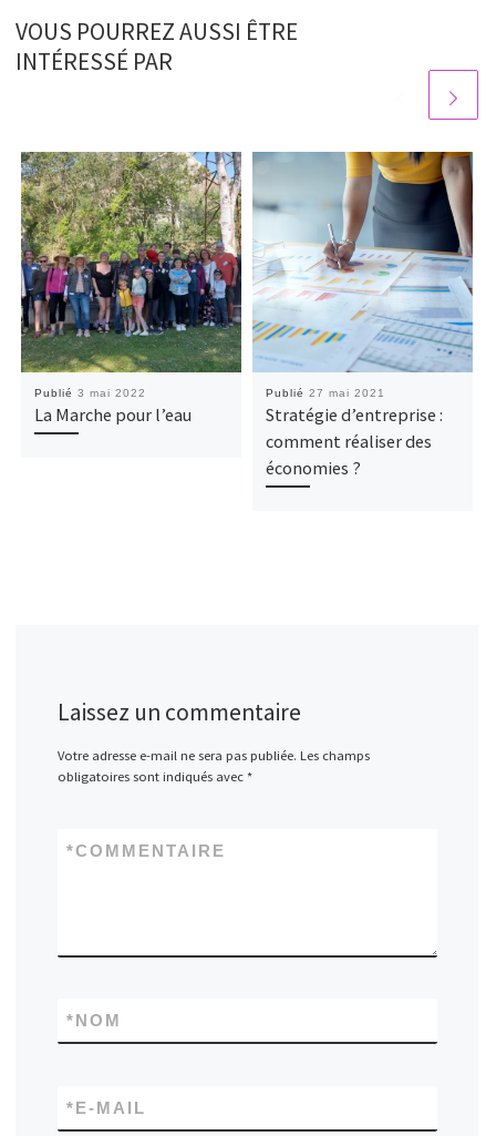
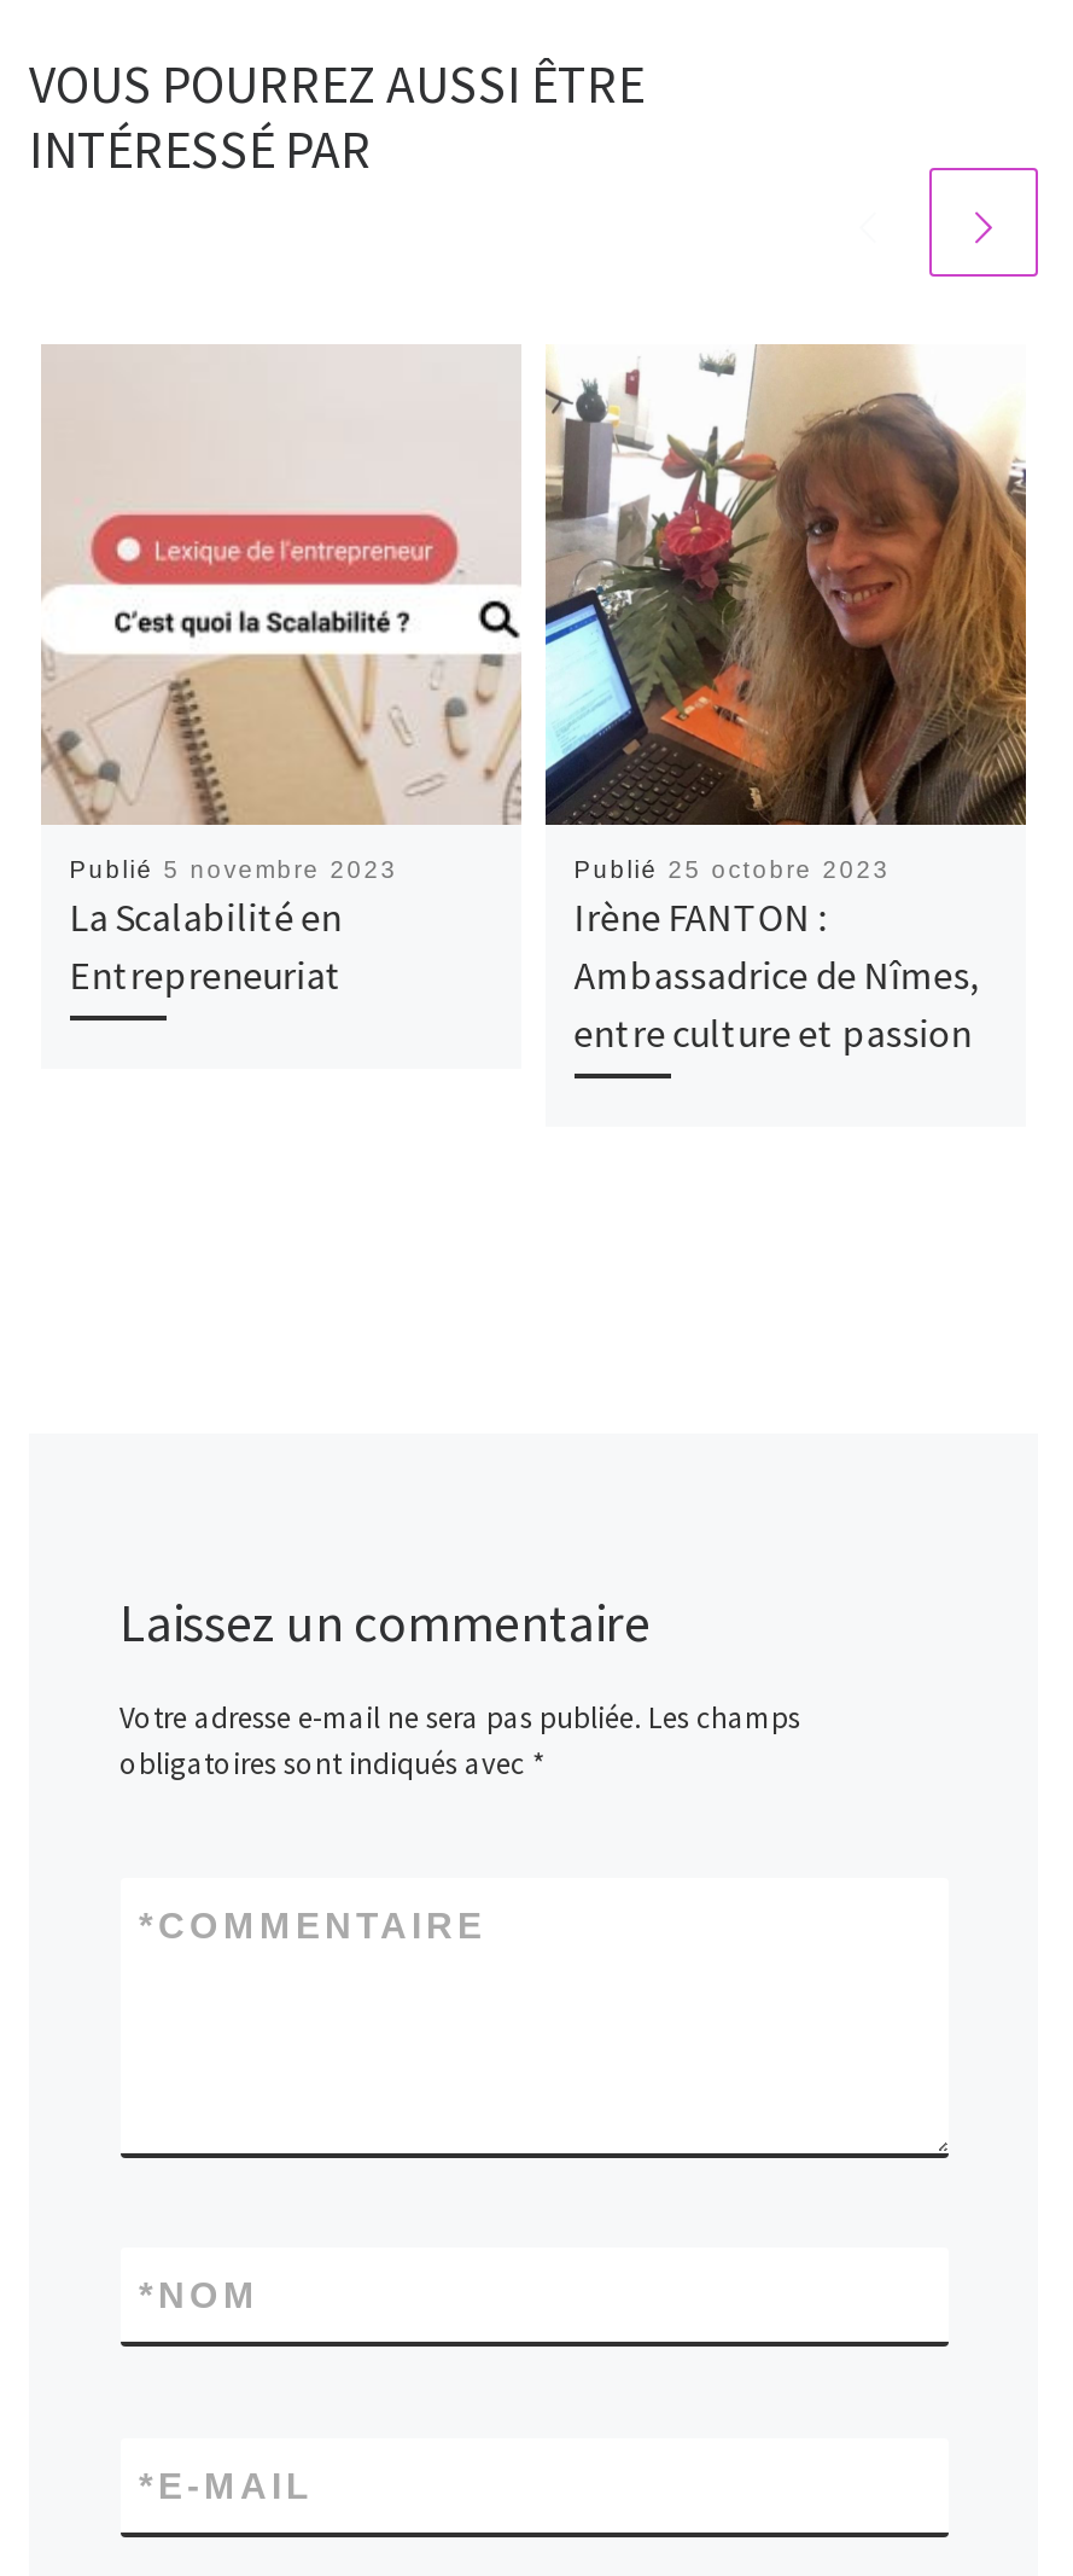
- [image]
- Publié 3 mai 2022
- La Marche pour l’eau
+ [image]
+ Publié 5 novembre 2023
+ La Scalabilité en
+ Entrepreneuriat

- [image]
- Publié 27 mai 2021
- Stratégie d’entreprise :
- comment réaliser des
- économies ?
+ [image]
+ Publié 25 octobre 2023
+ Irène FANTON :
+ Ambassadrice de Nîmes,
+ entre culture et passion
